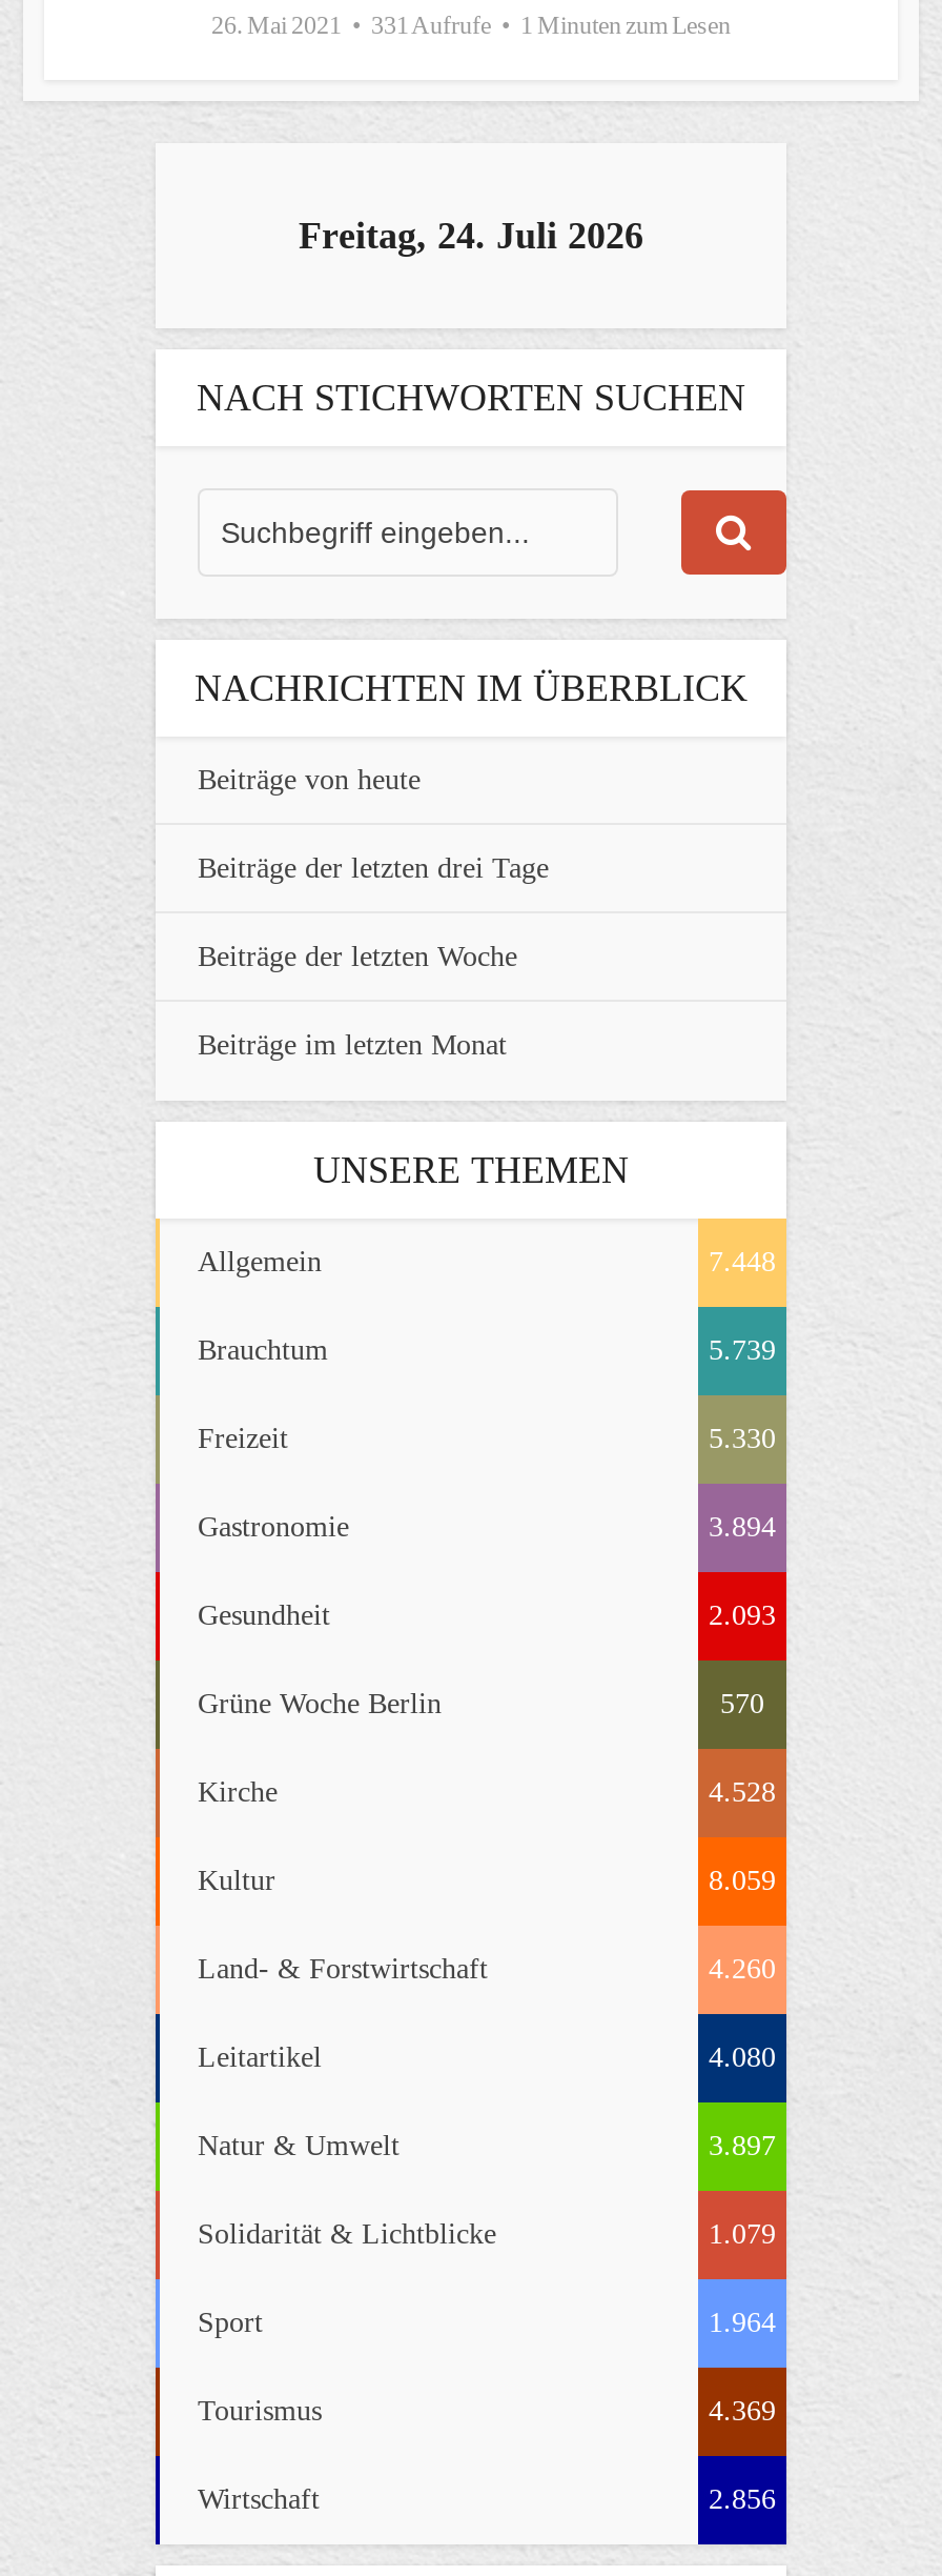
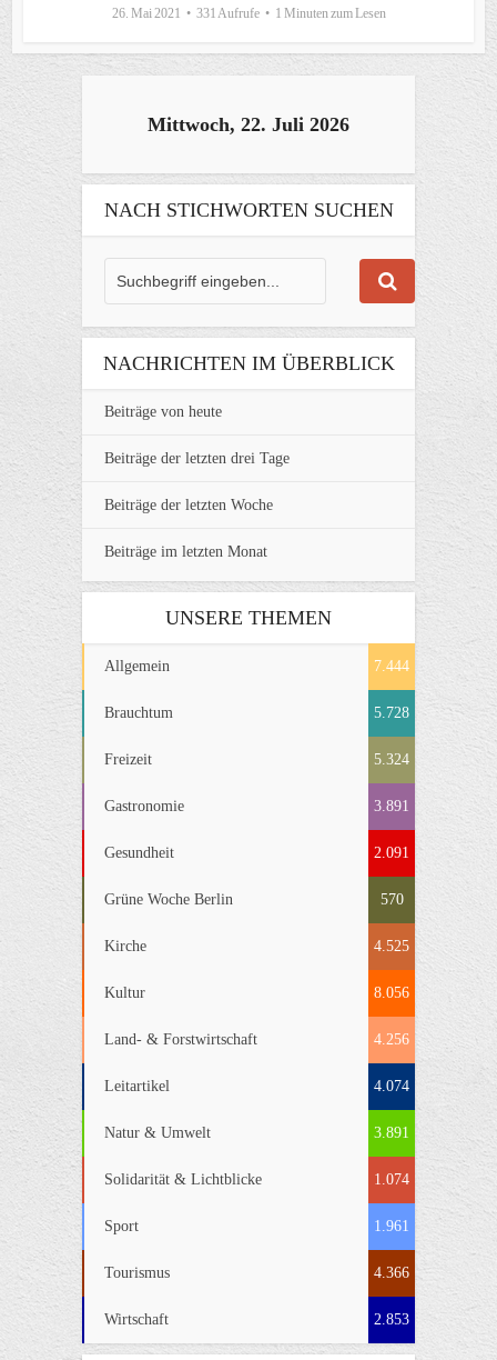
- Freitag, 24. Juli 2026
+ Mittwoch, 22. Juli 2026

- 7.448
+ 7.444

- 5.739
+ 5.728

- 5.330
+ 5.324

- 3.894
+ 3.891

- 2.093
+ 2.091

- 4.528
+ 4.525

- 8.059
+ 8.056

- 4.260
+ 4.256

- 4.080
+ 4.074

- 3.897
+ 3.891

- 1.079
+ 1.074

- 1.964
+ 1.961

- 4.369
+ 4.366

- 2.856
+ 2.853
